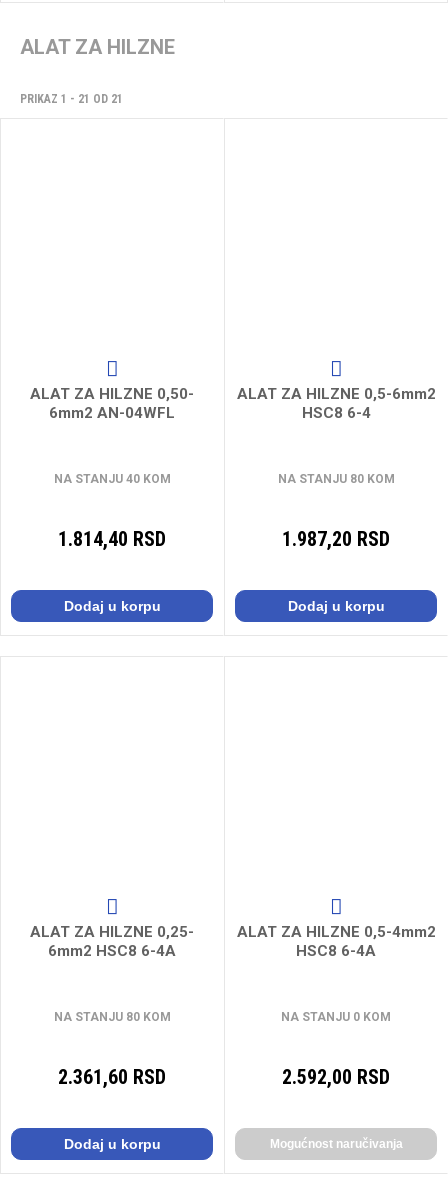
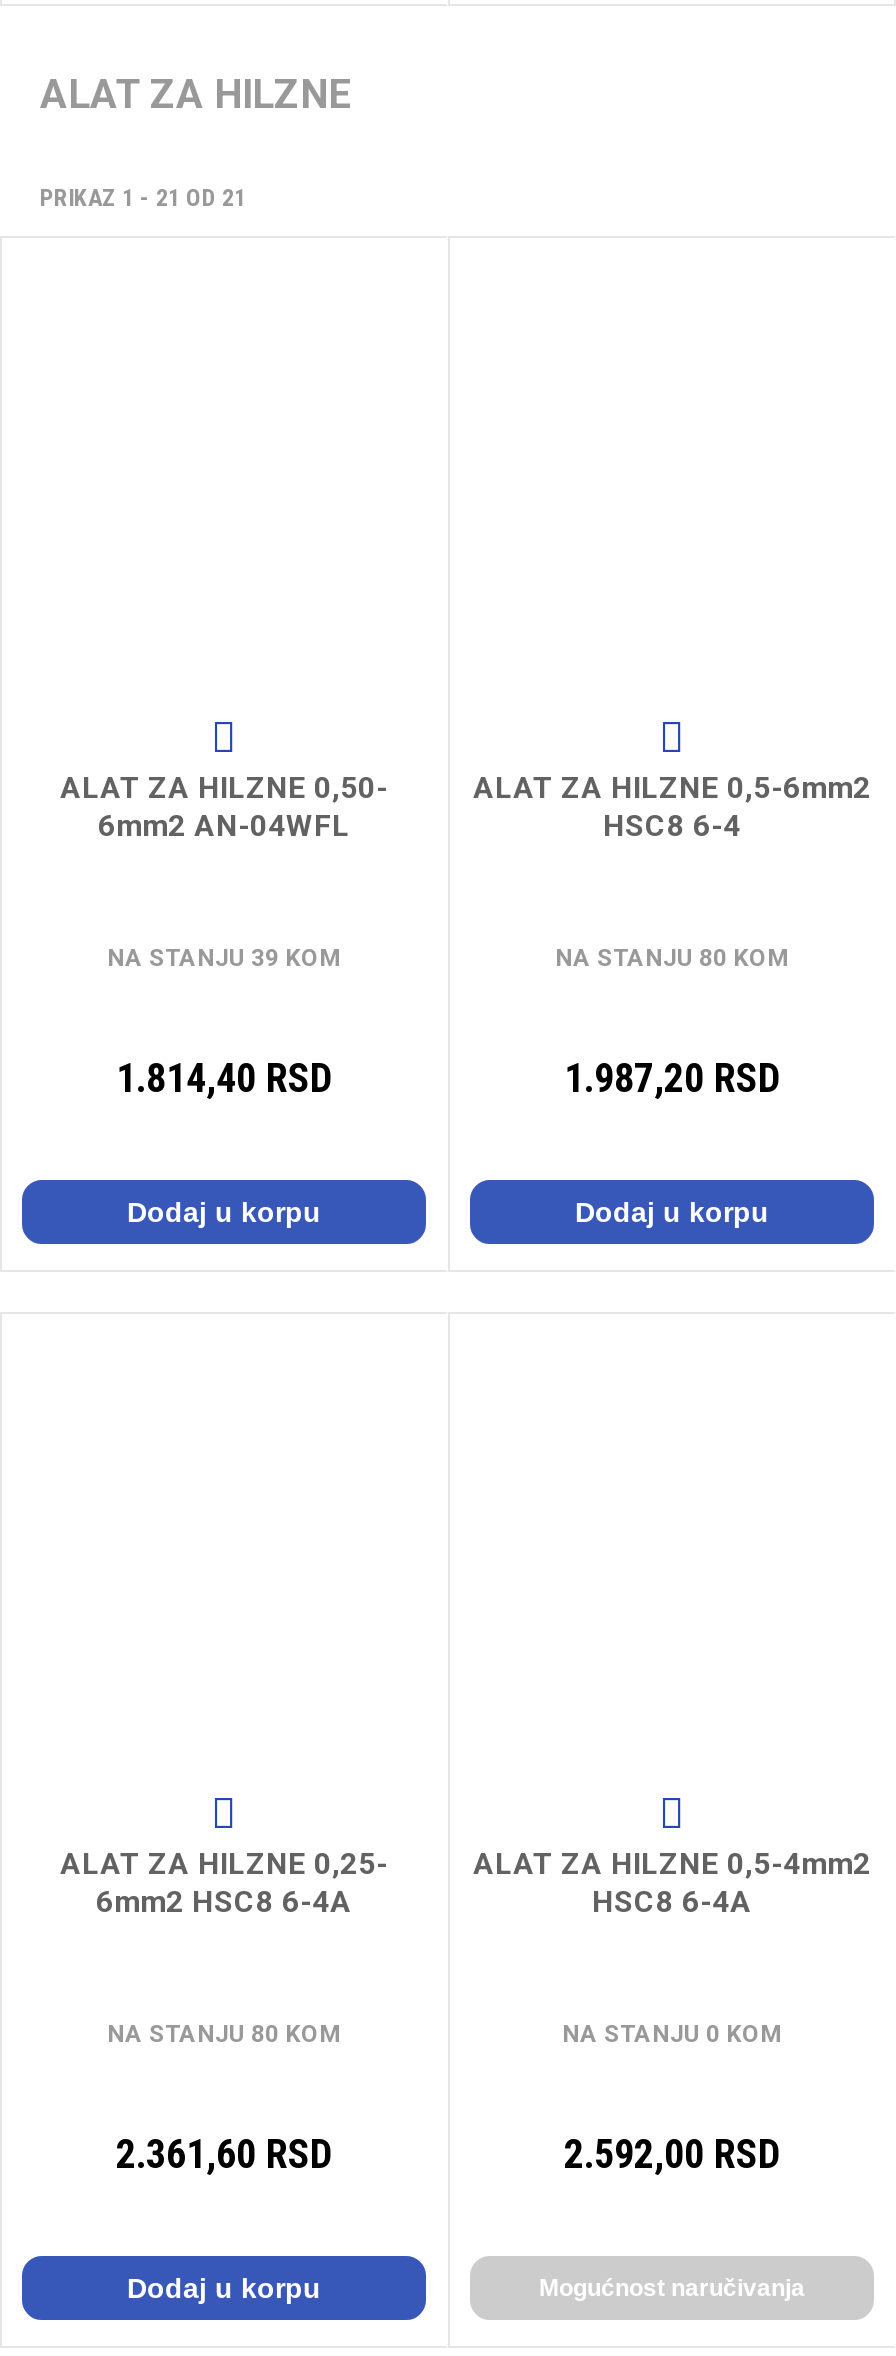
- NA STANJU 40 KOM
+ NA STANJU 39 KOM
